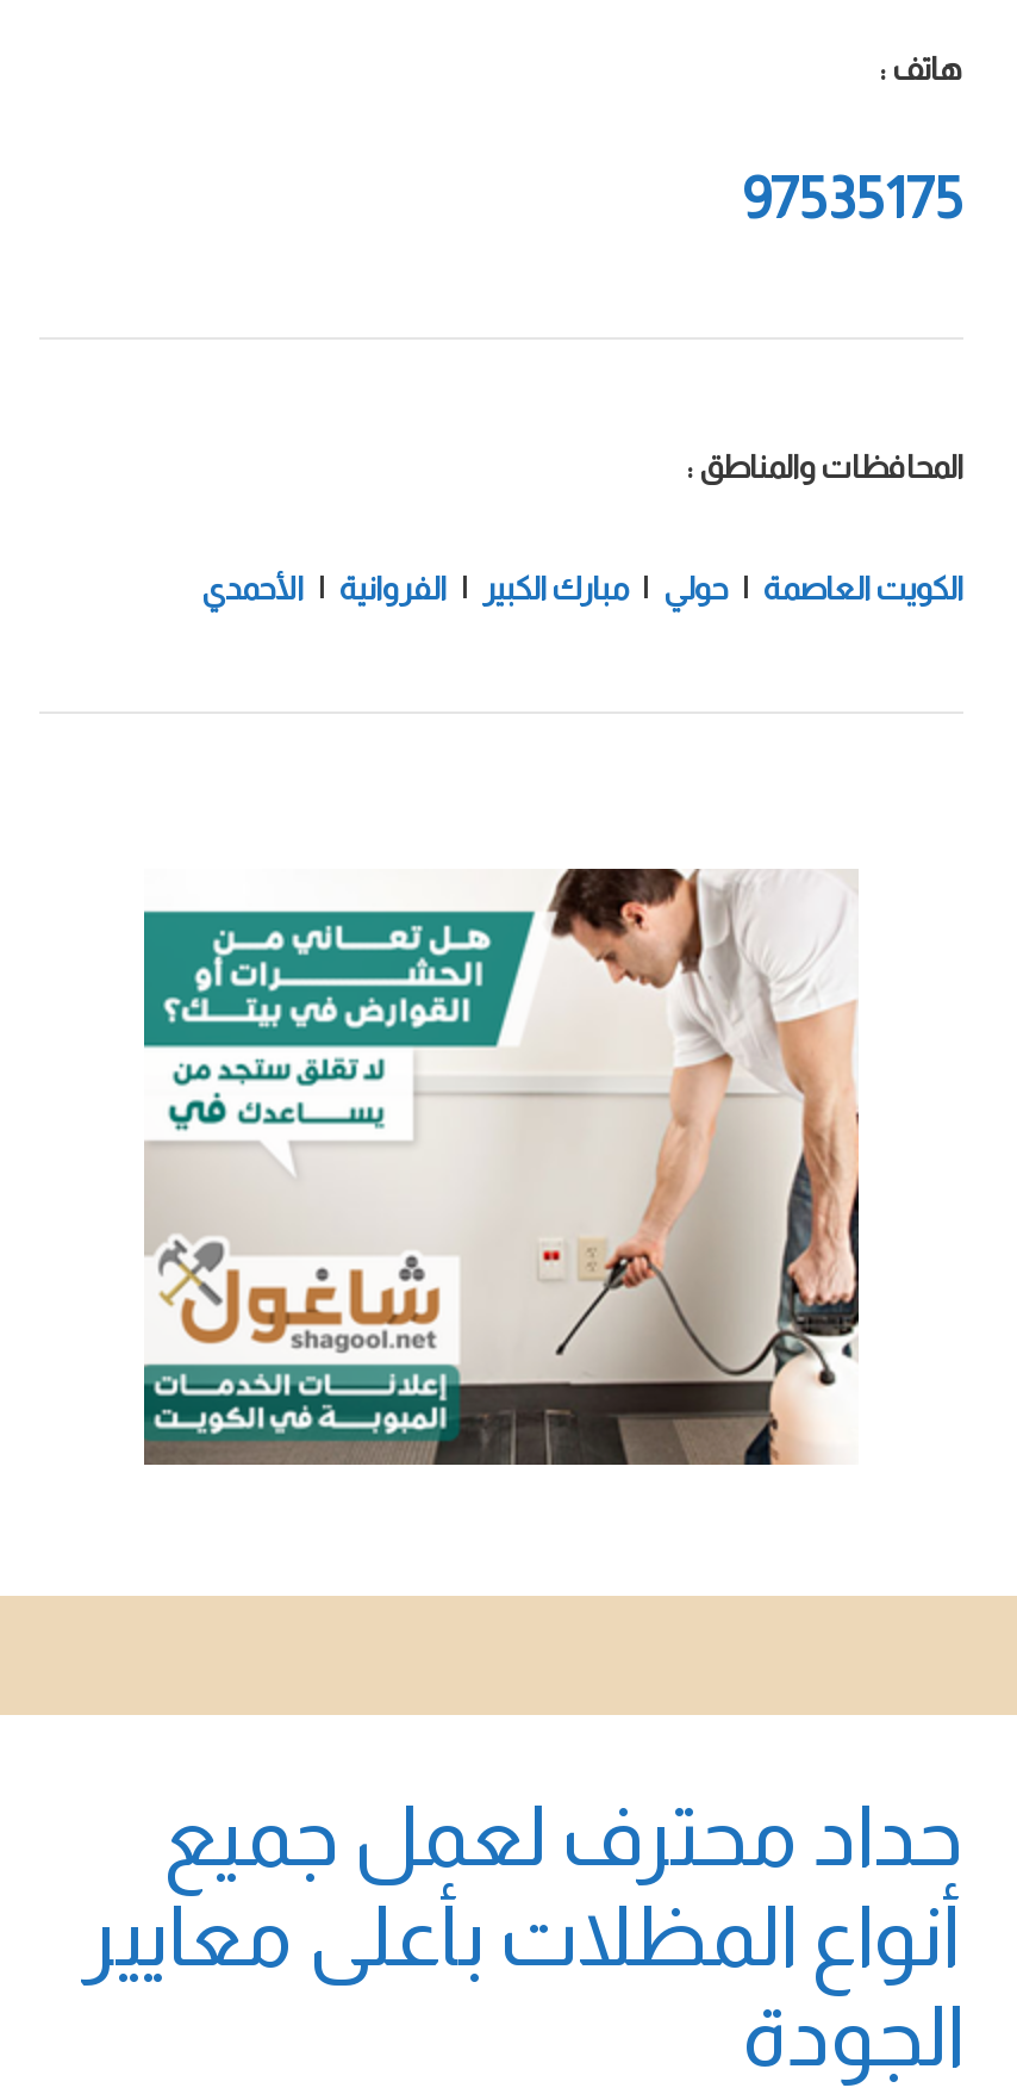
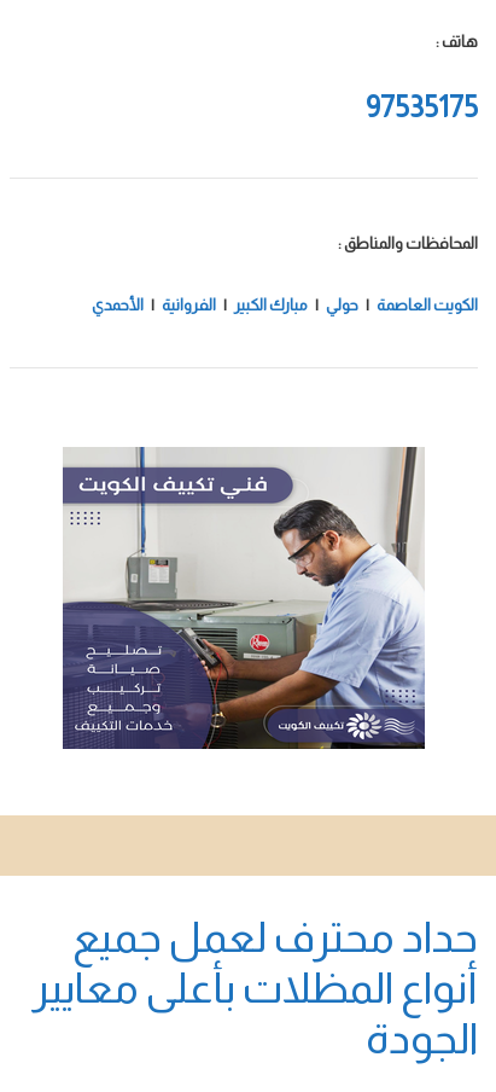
- [image]
+ [image]
